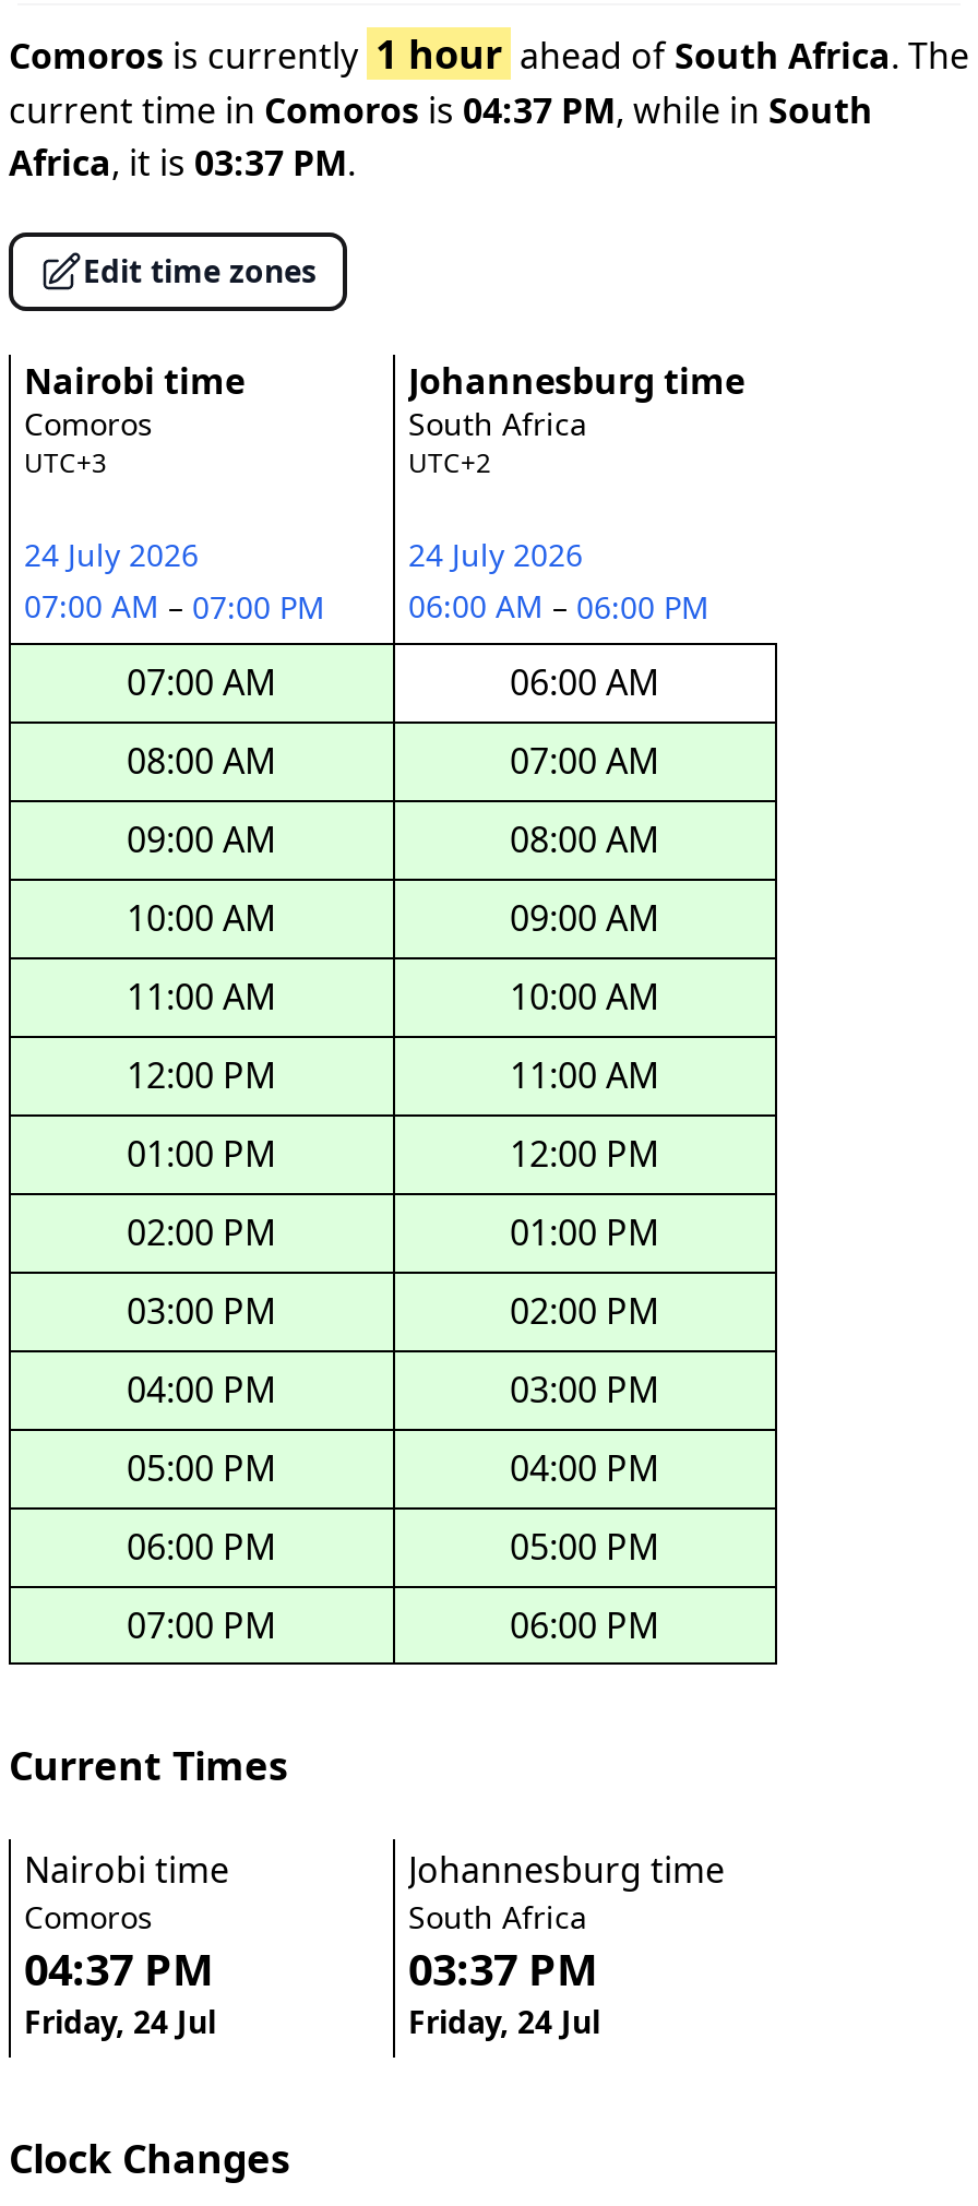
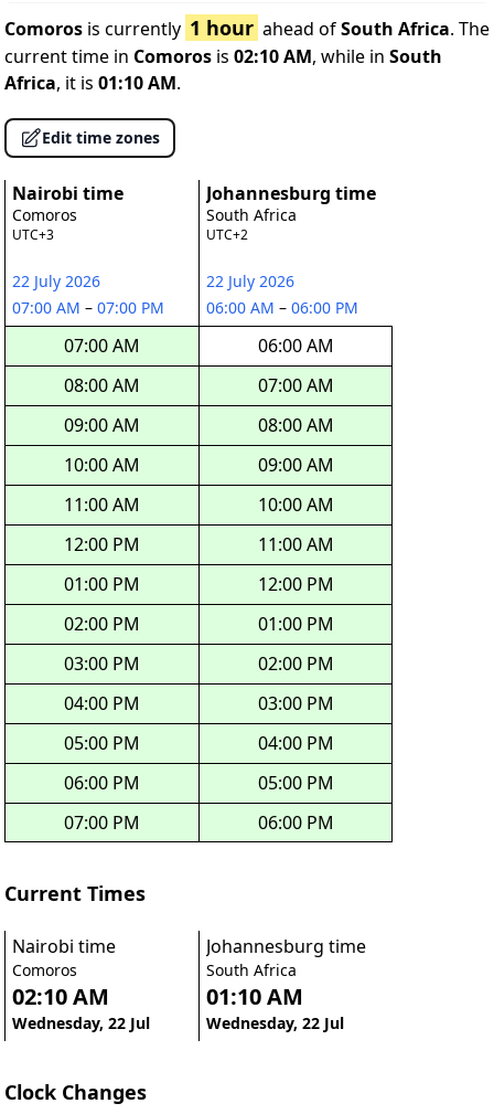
- current time in Comoros is 04:37 PM, while in South
+ current time in Comoros is 02:10 AM, while in South

- Africa, it is 03:37 PM.
+ Africa, it is 01:10 AM.

- 24 July 2026
+ 22 July 2026

- 24 July 2026
+ 22 July 2026

- 04:37 PM
- Friday, 24 Jul
+ 02:10 AM
+ Wednesday, 22 Jul

- 03:37 PM
- Friday, 24 Jul
+ 01:10 AM
+ Wednesday, 22 Jul
